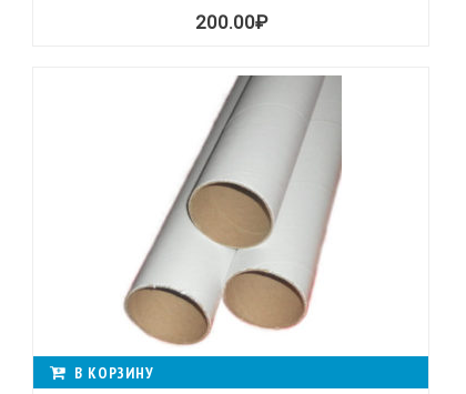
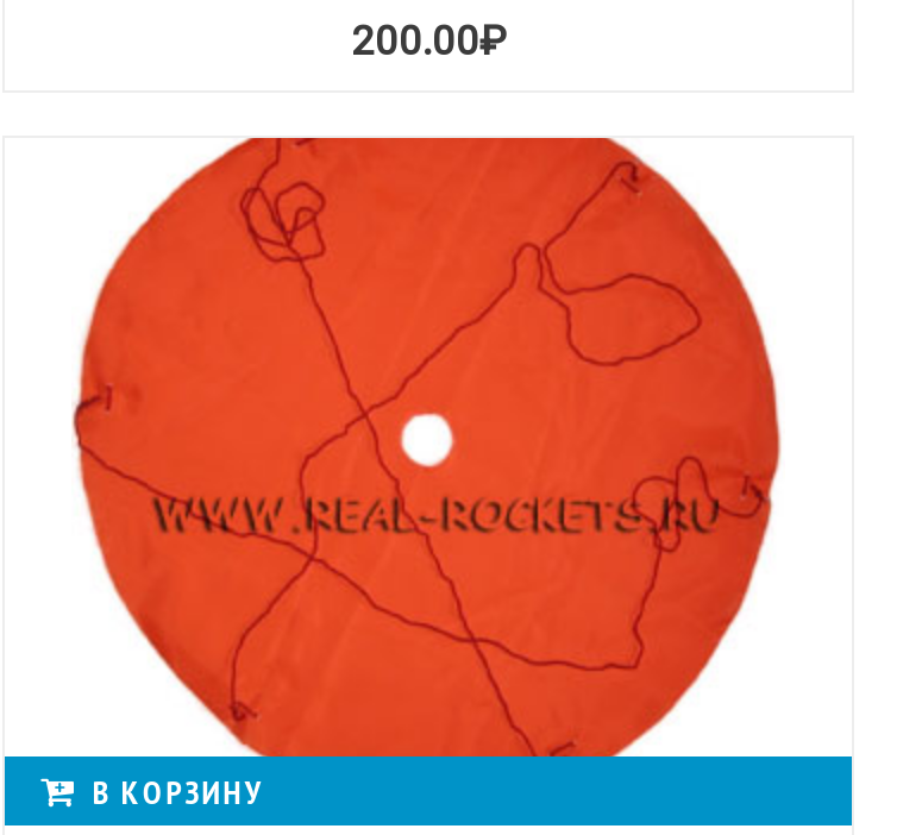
- [image]
+ [image]
